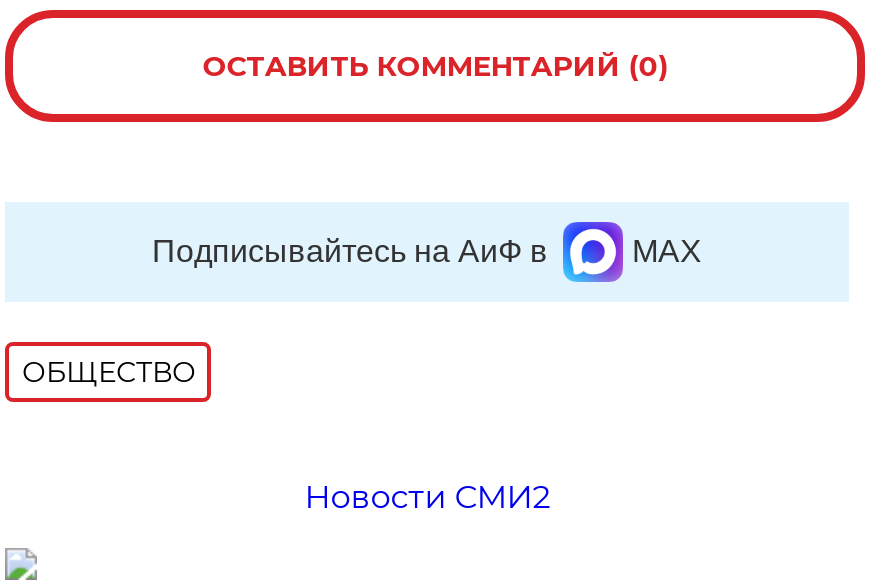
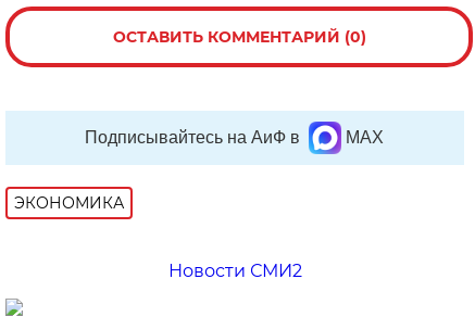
- ОБЩЕСТВО
+ ЭКОНОМИКА
